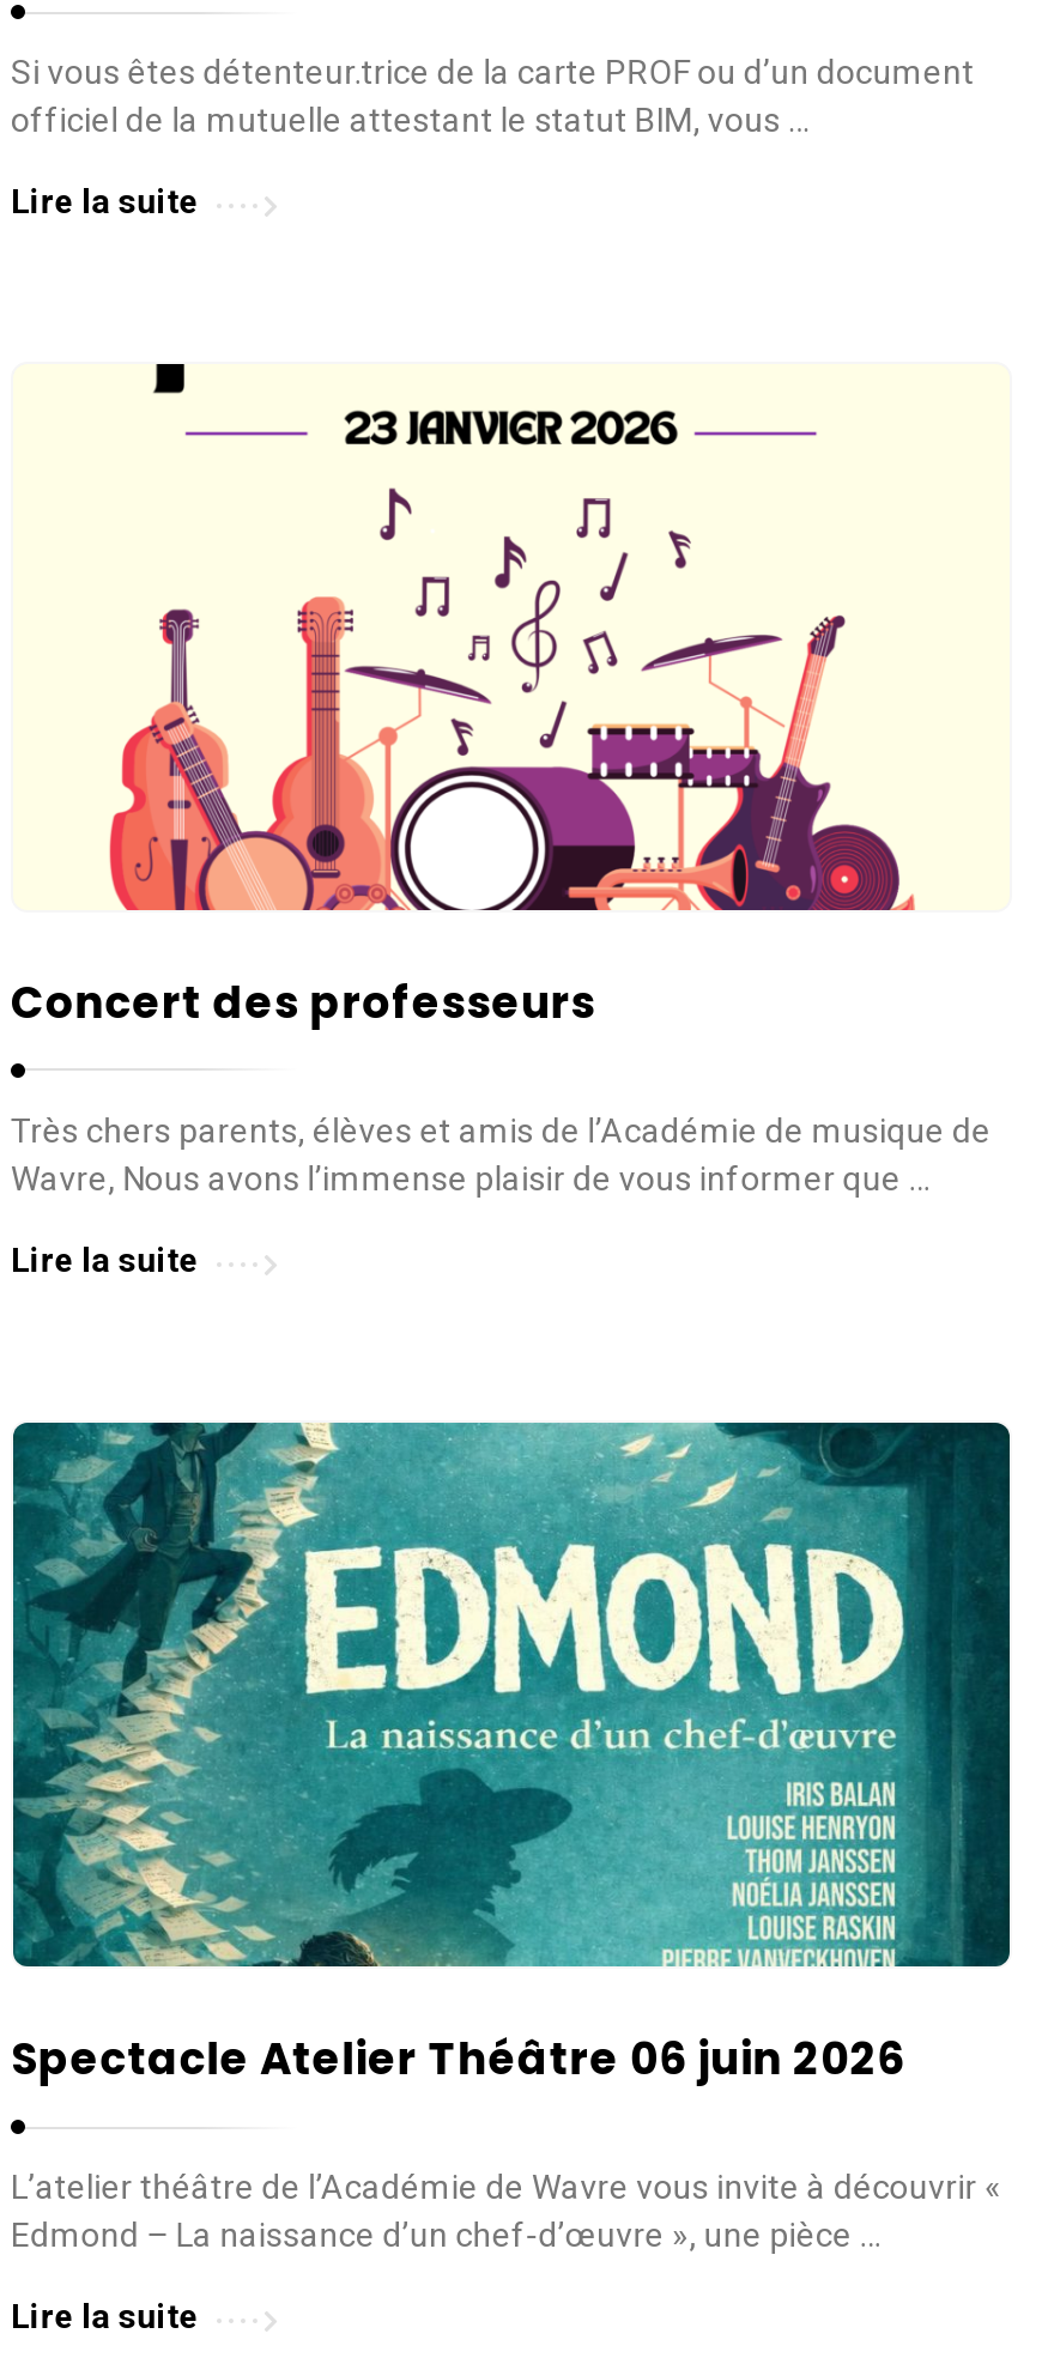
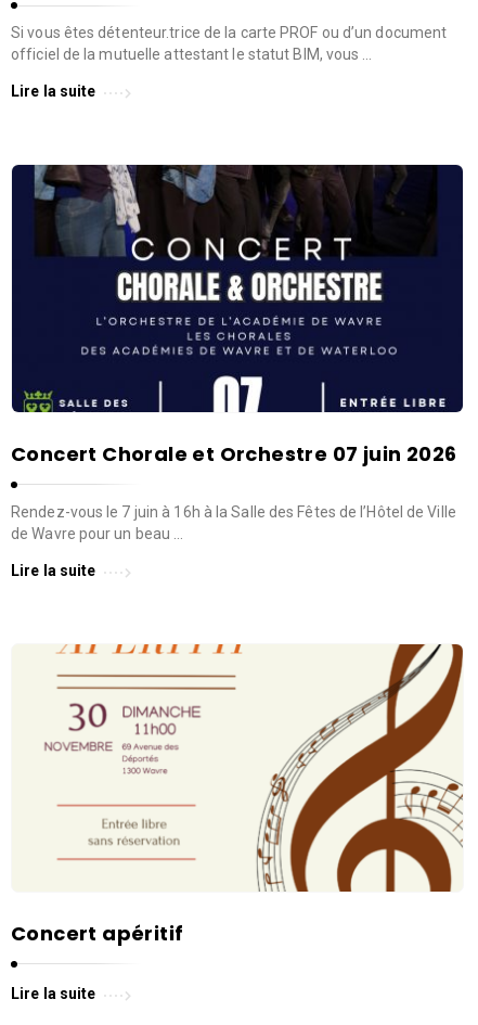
- [image]
- Concert des professeurs
+ [image]
+ Concert Chorale et Orchestre 07 juin 2026

- Très chers parents, élèves et amis de l’Académie de musique de
- Wavre, Nous avons l’immense plaisir de vous informer que …
+ Rendez-vous le 7 juin à 16h à la Salle des Fêtes de l’Hôtel de Ville
+ de Wavre pour un beau …

- [image]
- Spectacle Atelier Théâtre 06 juin 2026
- L’atelier théâtre de l’Académie de Wavre vous invite à découvrir «
- Edmond – La naissance d’un chef-d’œuvre », une pièce …
+ [image]
+ Concert apéritif
